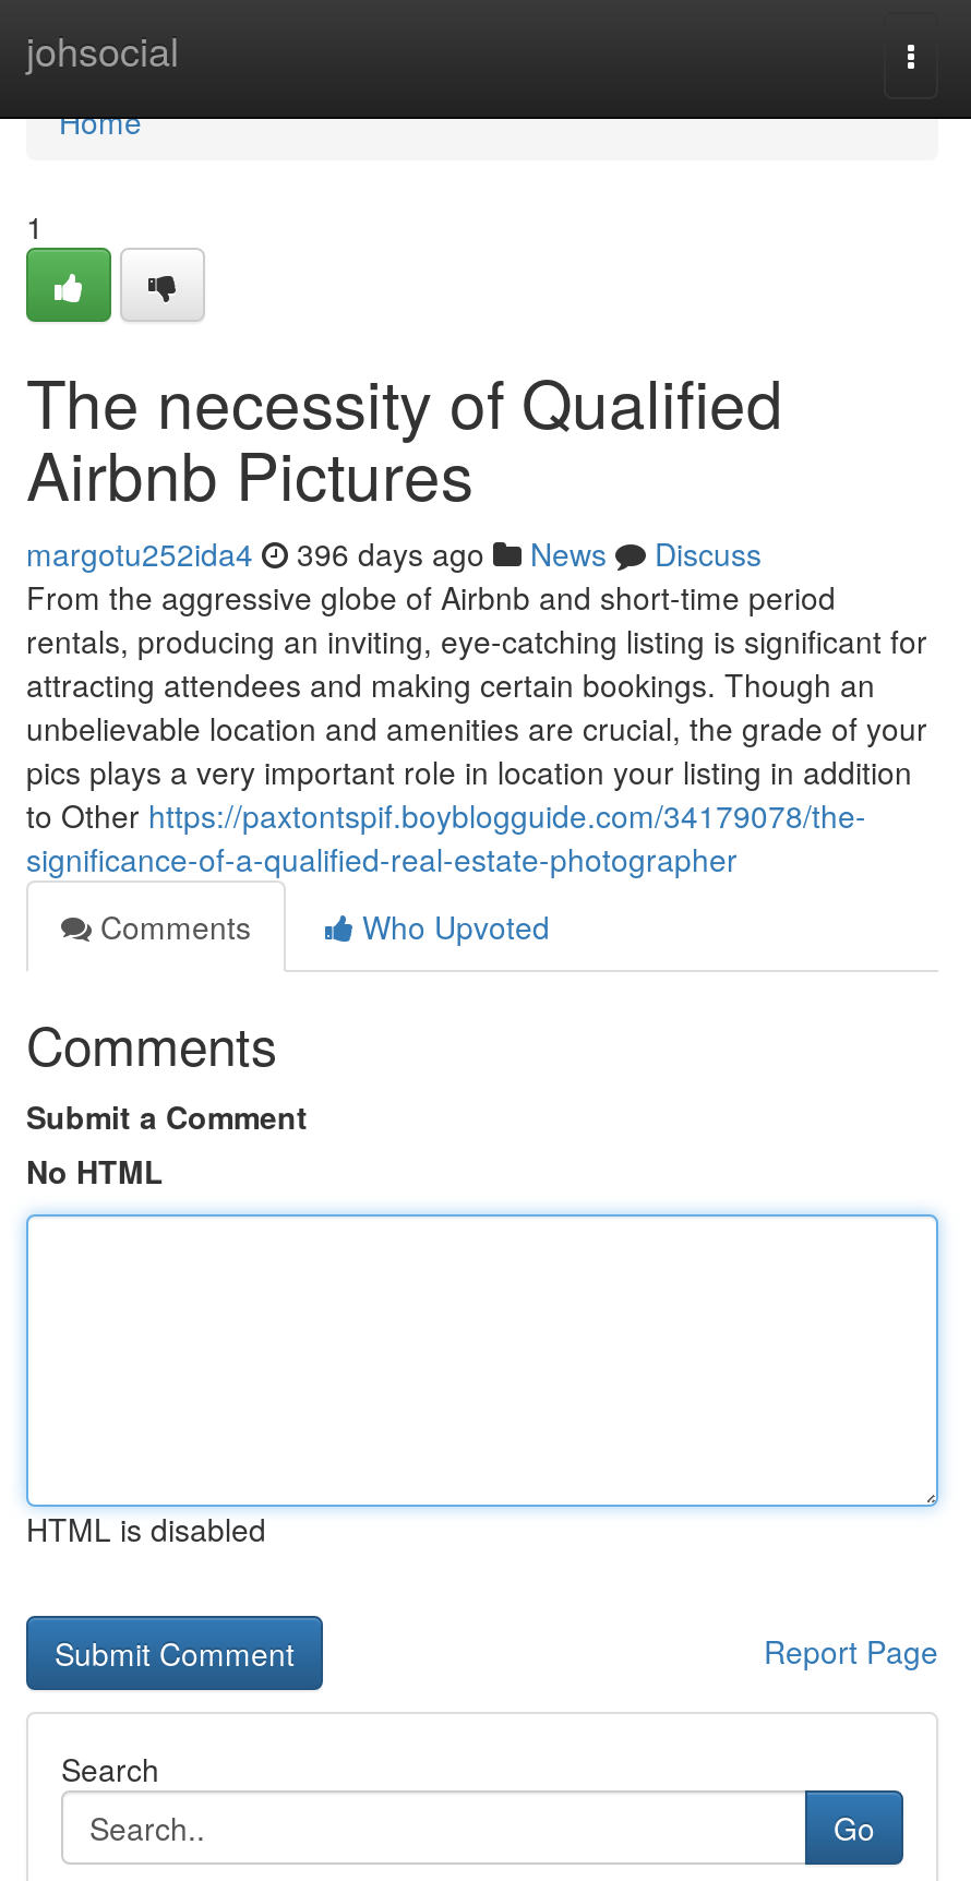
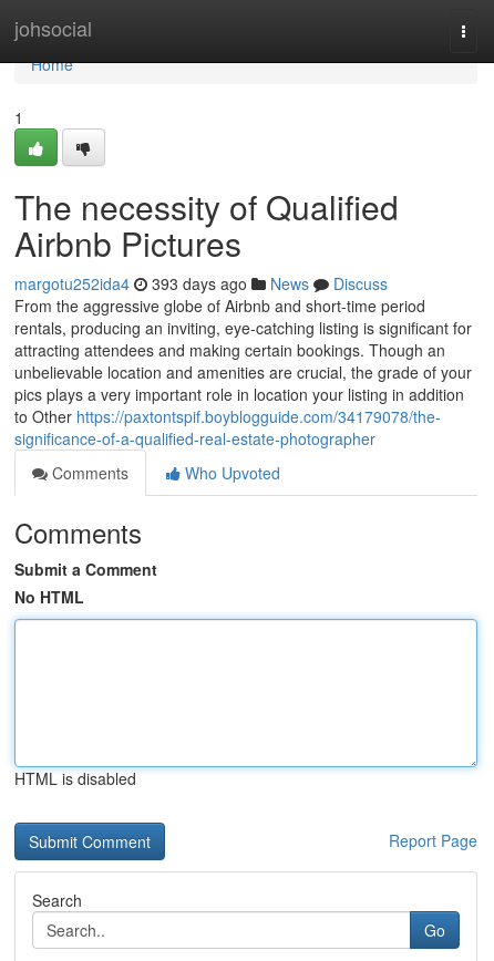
- margotu252ida4 396 days ago News Discuss
+ margotu252ida4 393 days ago News Discuss
